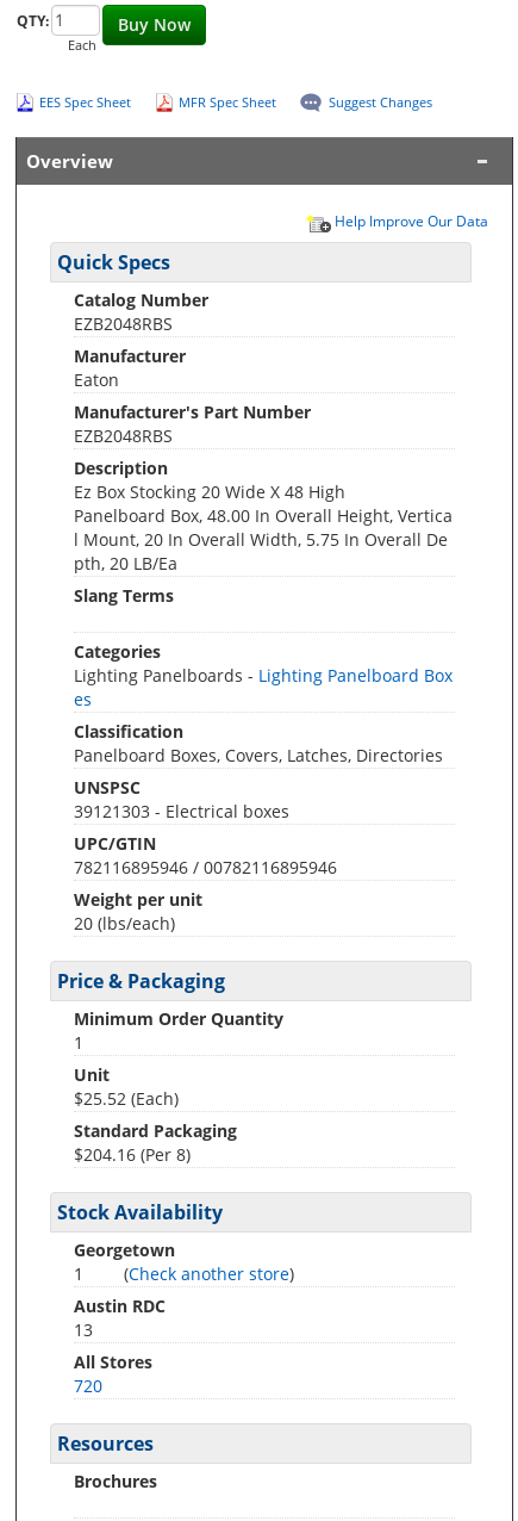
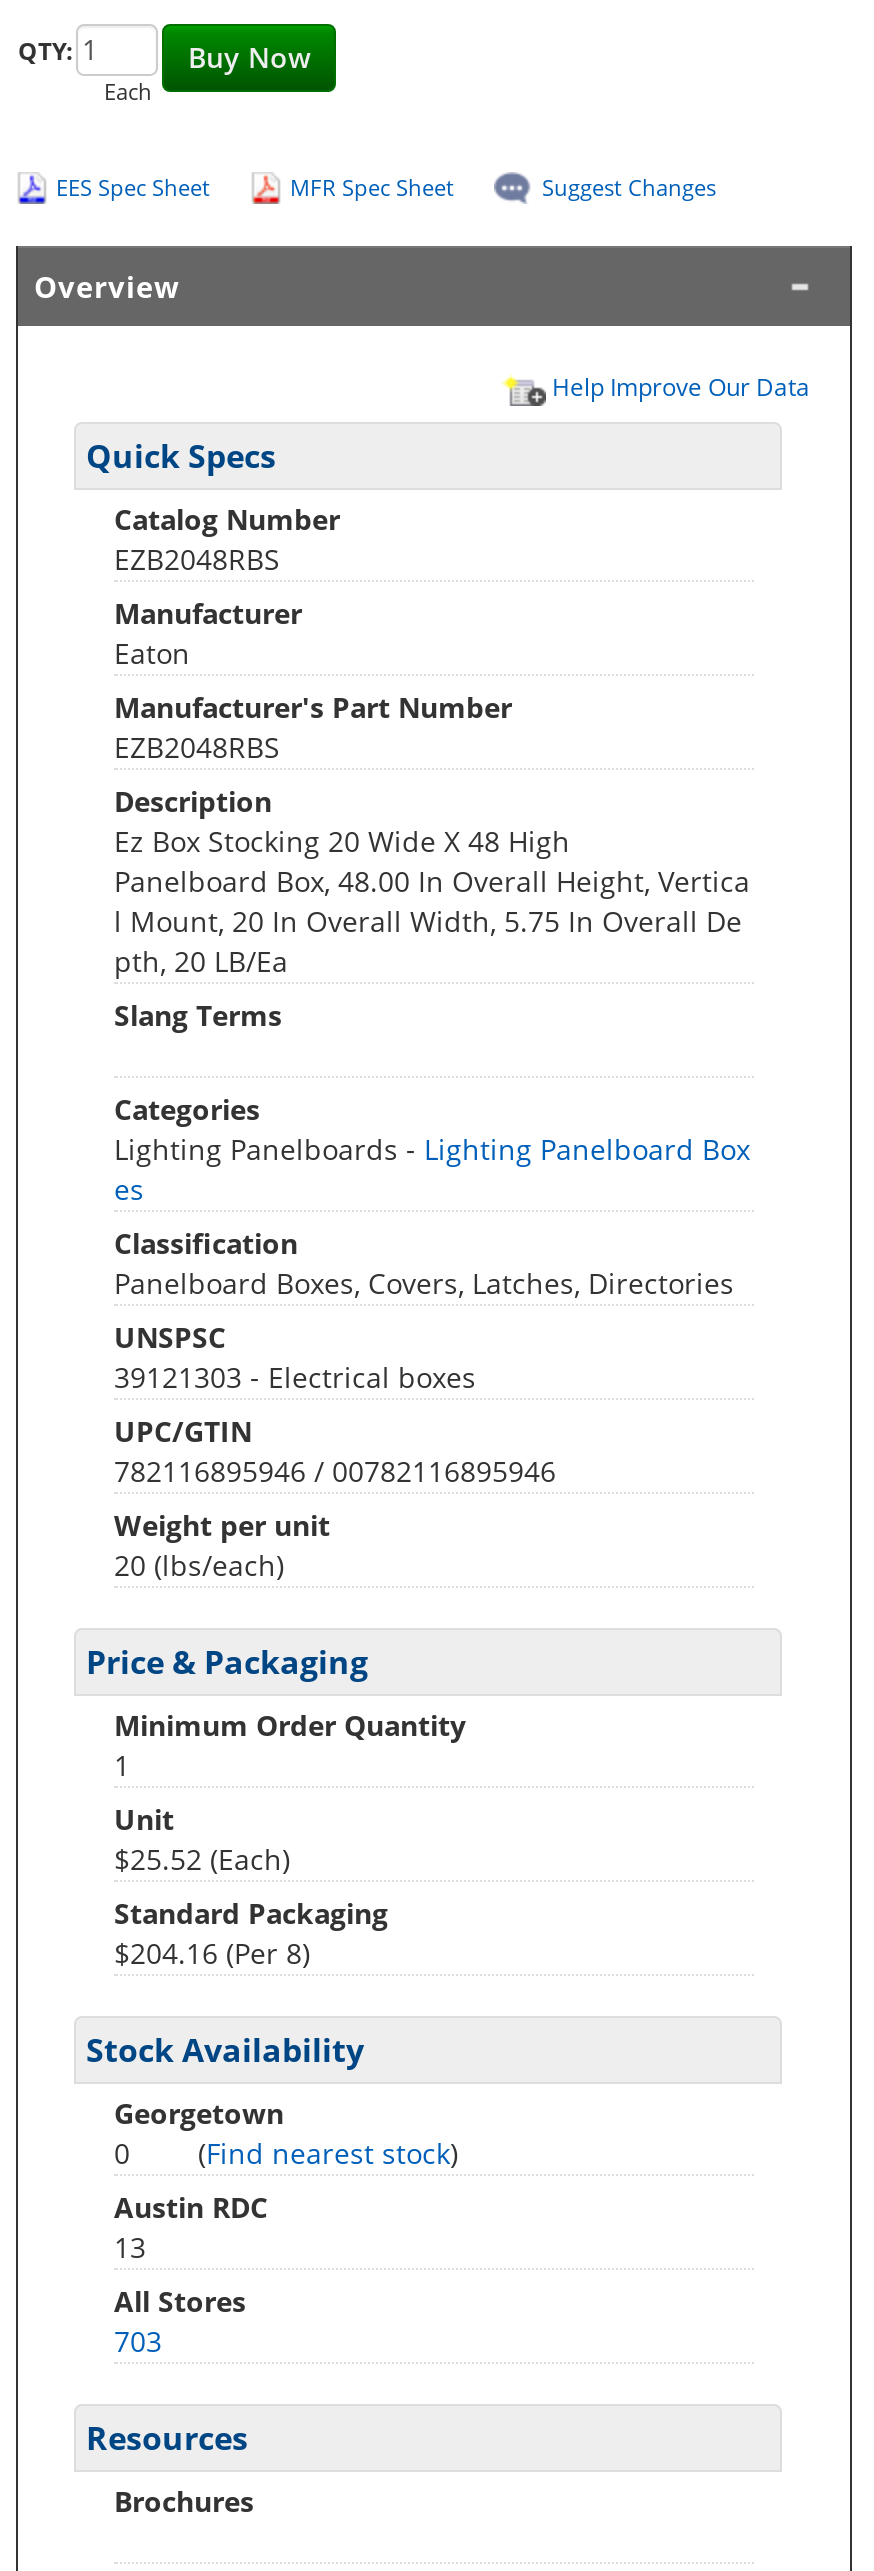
- 1
- (Check another store)
+ 0
+ (Find nearest stock)

- 720
+ 703
